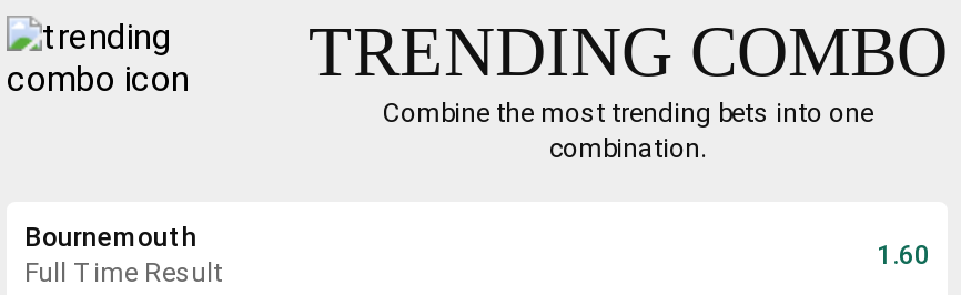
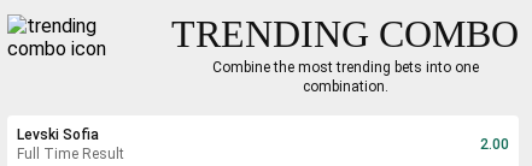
- Bournemouth
+ Levski Sofia

- 1.60
+ 2.00
